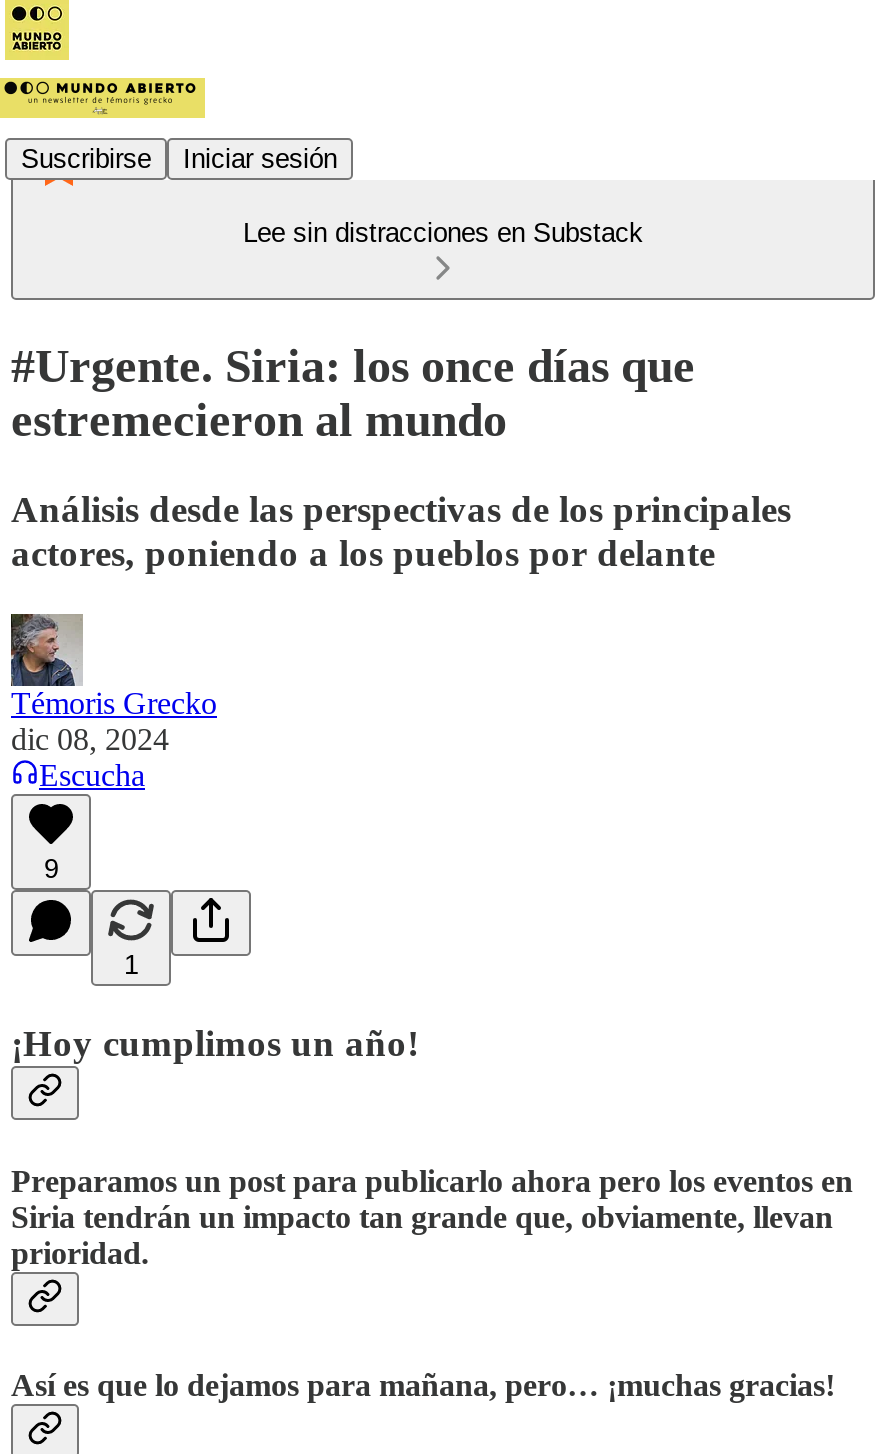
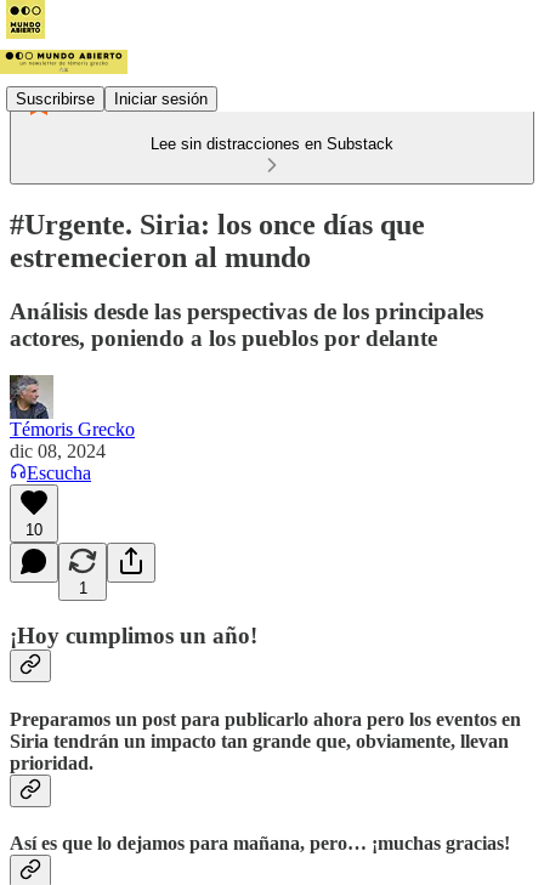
- 9
+ 10
